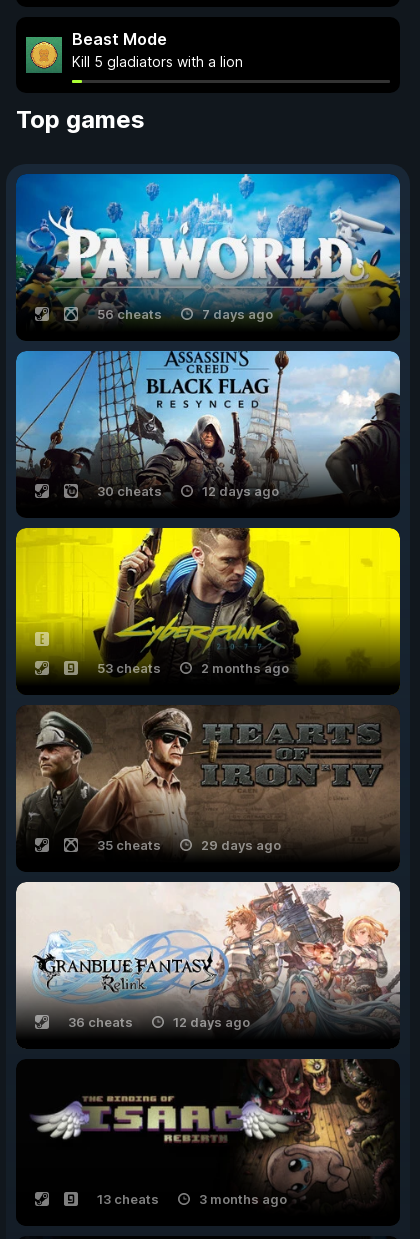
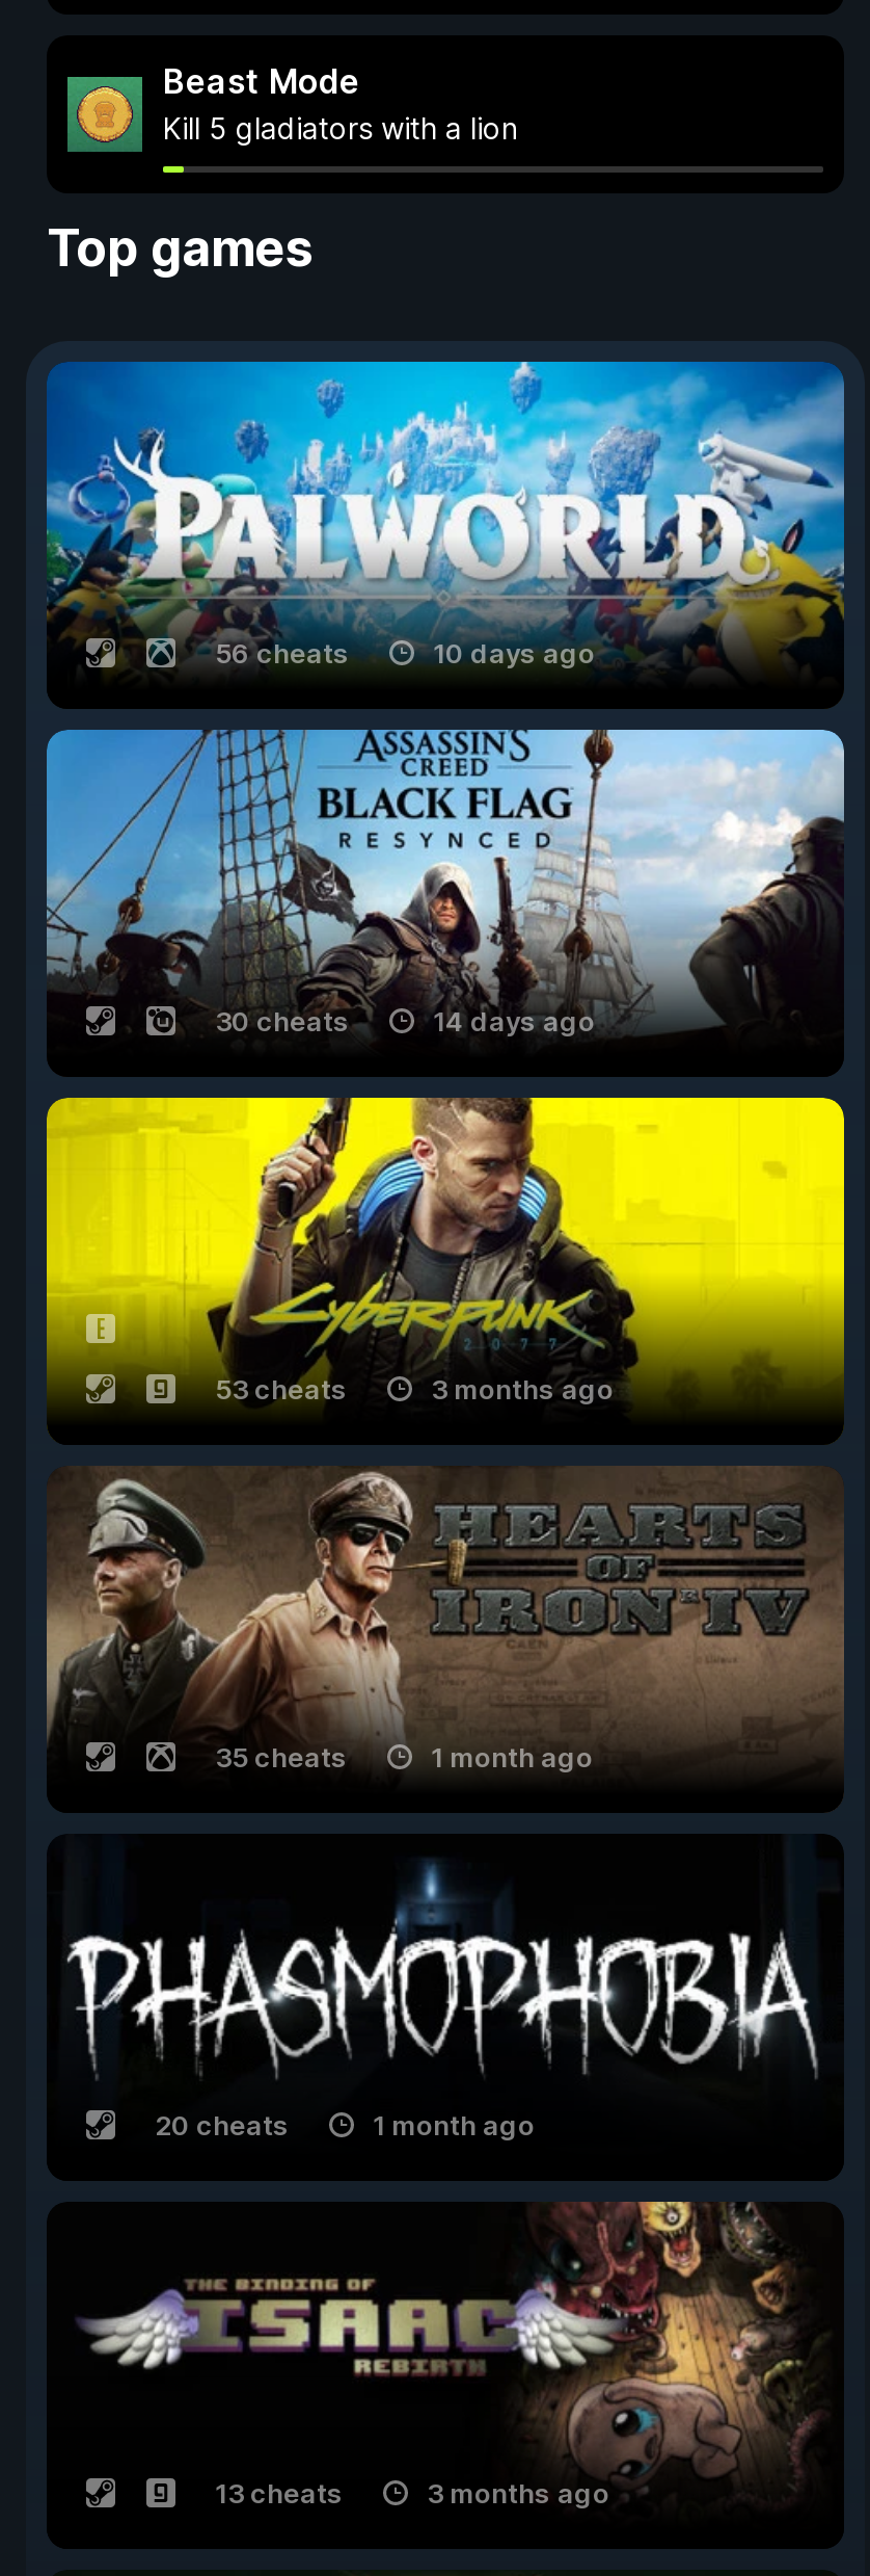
- 7 days ago
+ 10 days ago

- 12 days ago
+ 14 days ago

- 2 months ago
+ 3 months ago

- 29 days ago
+ 1 month ago

- [image]
- 36 cheats
+ [image]
+ 20 cheats

- 12 days ago
+ 1 month ago
